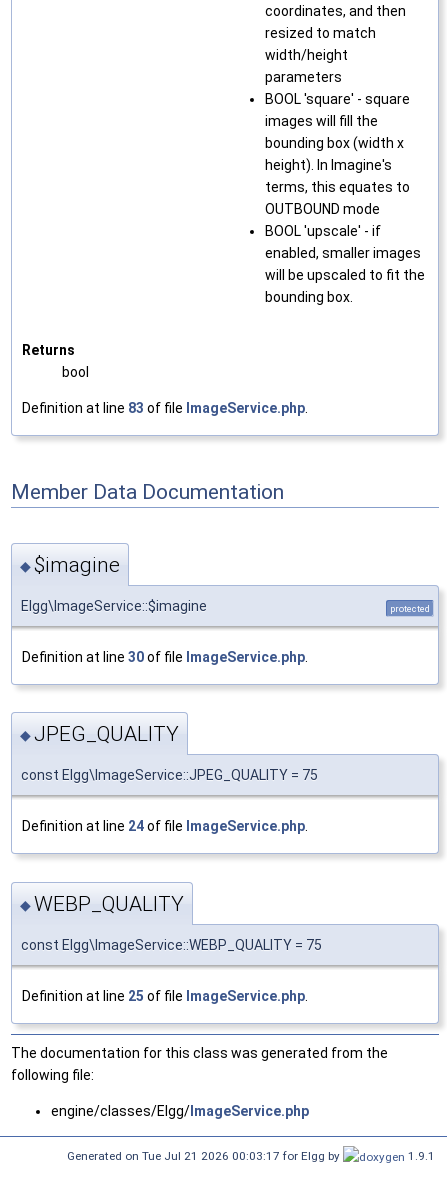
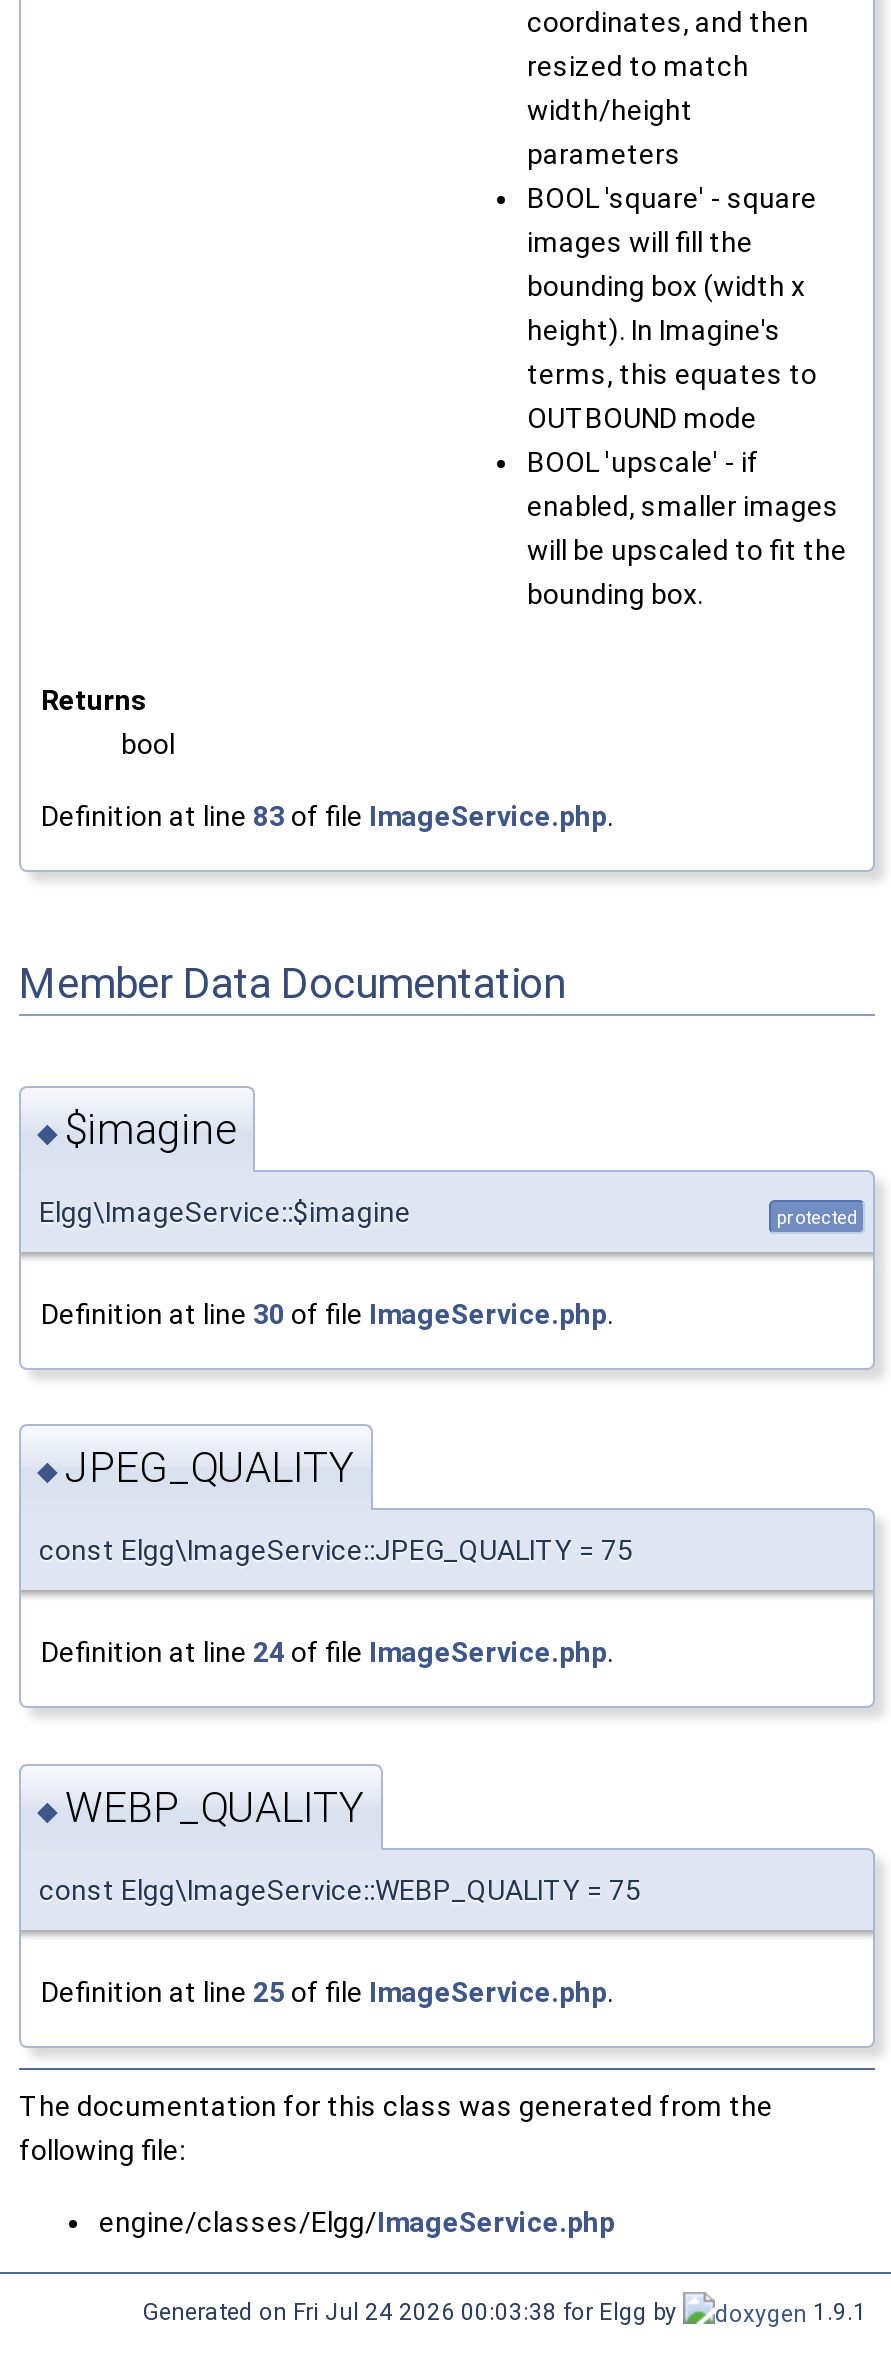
- Generated on Tue Jul 21 2026 00:03:17 for Elgg by
+ Generated on Fri Jul 24 2026 00:03:38 for Elgg by
